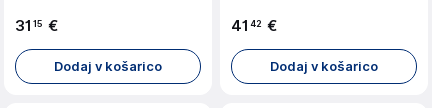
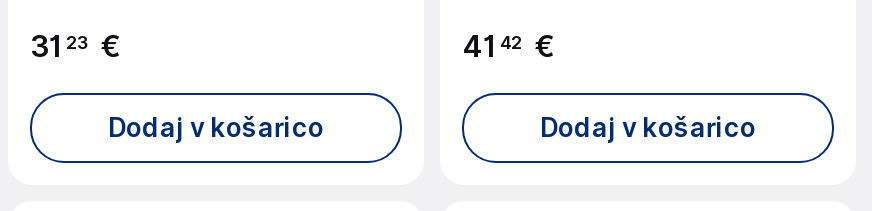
- 31 15 €
+ 31 23 €
